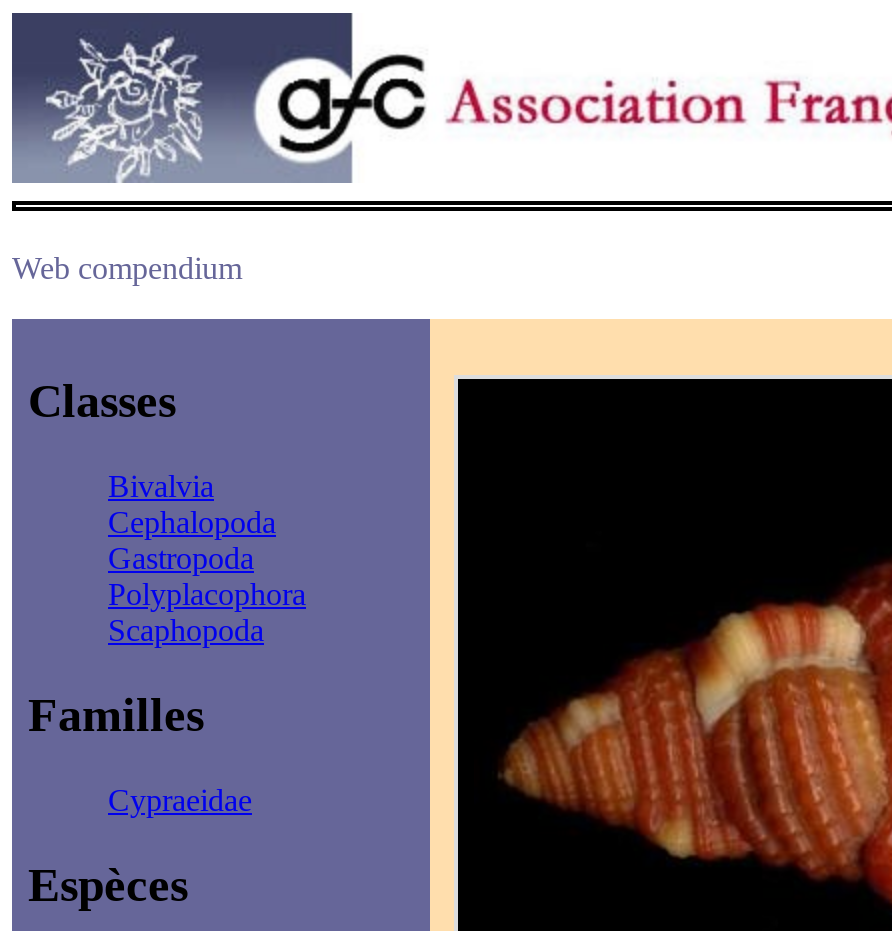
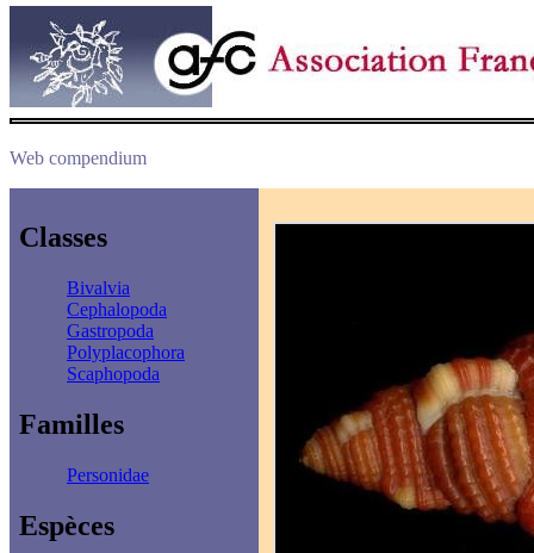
- Cypraeidae
+ Personidae
